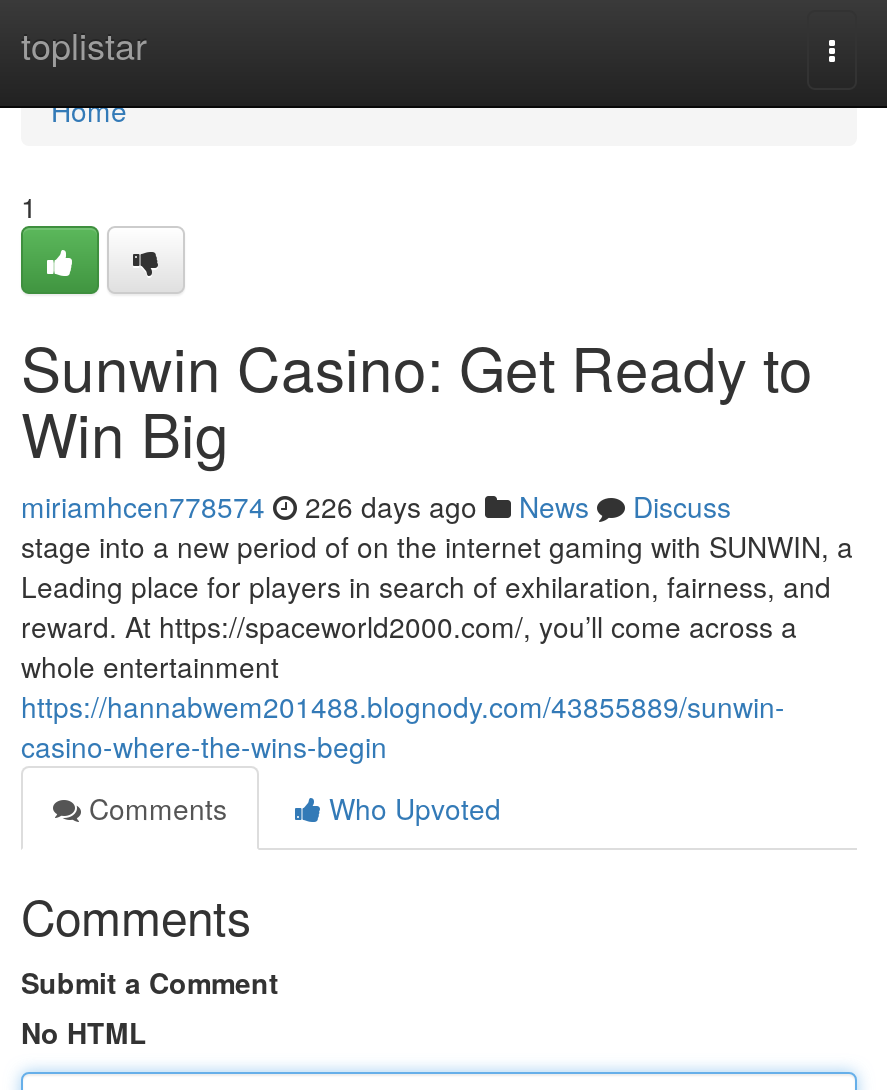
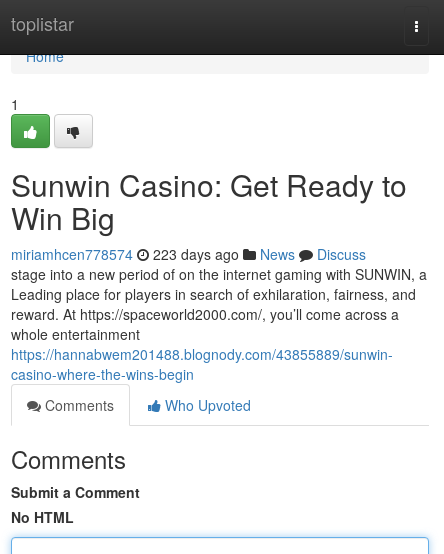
- miriamhcen778574 226 days ago News Discuss
+ miriamhcen778574 223 days ago News Discuss
